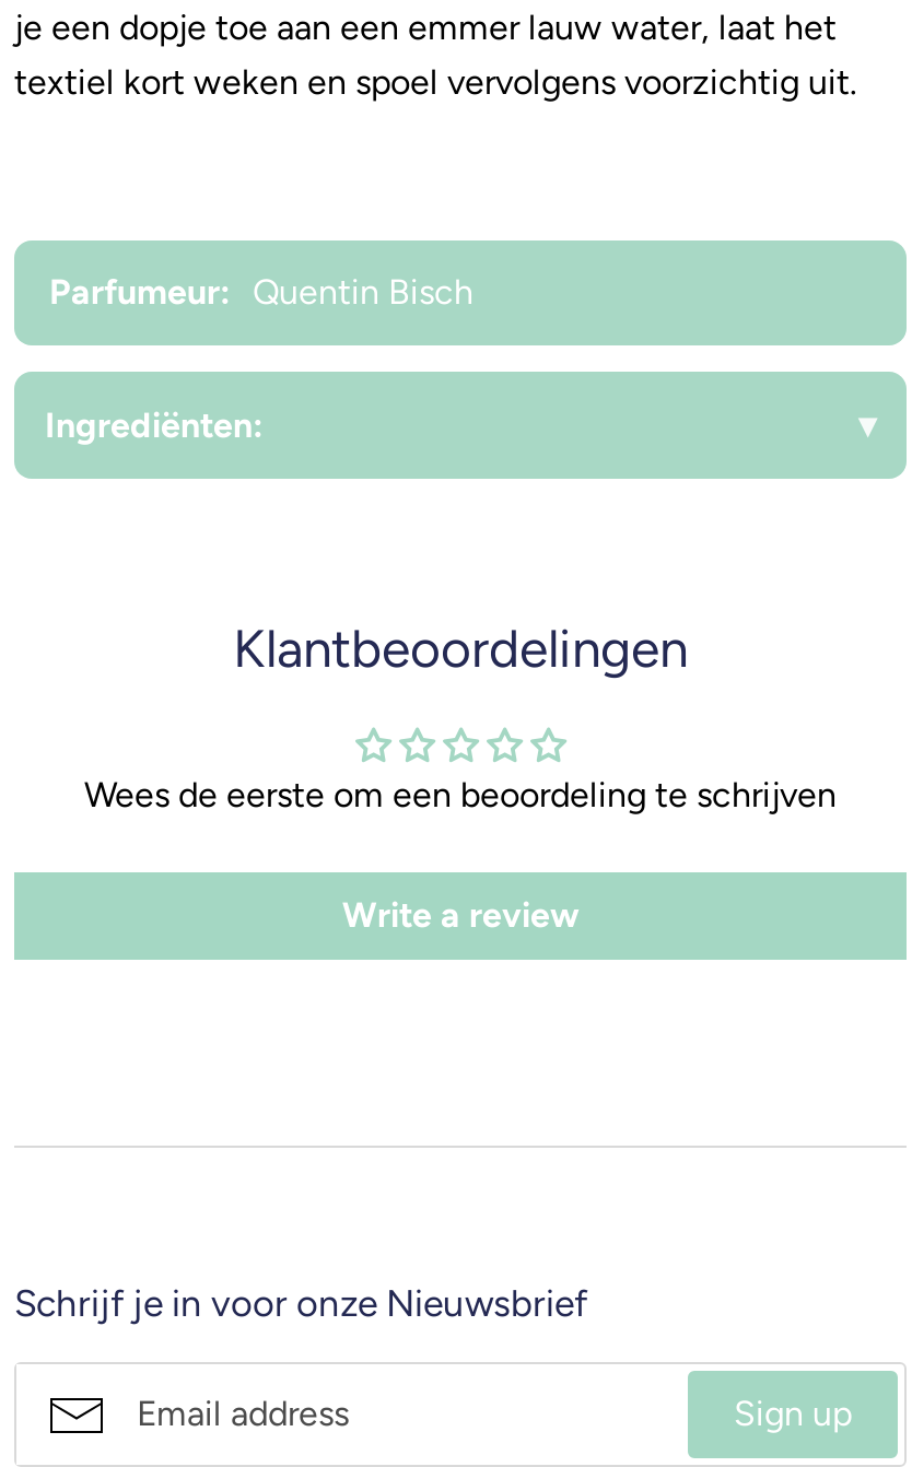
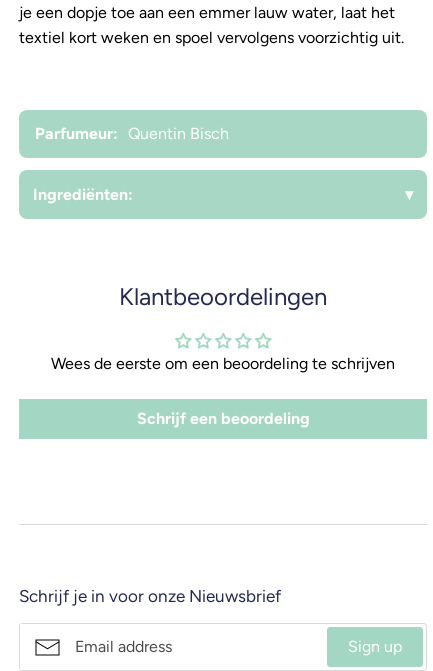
- Write a review
+ Schrijf een beoordeling
